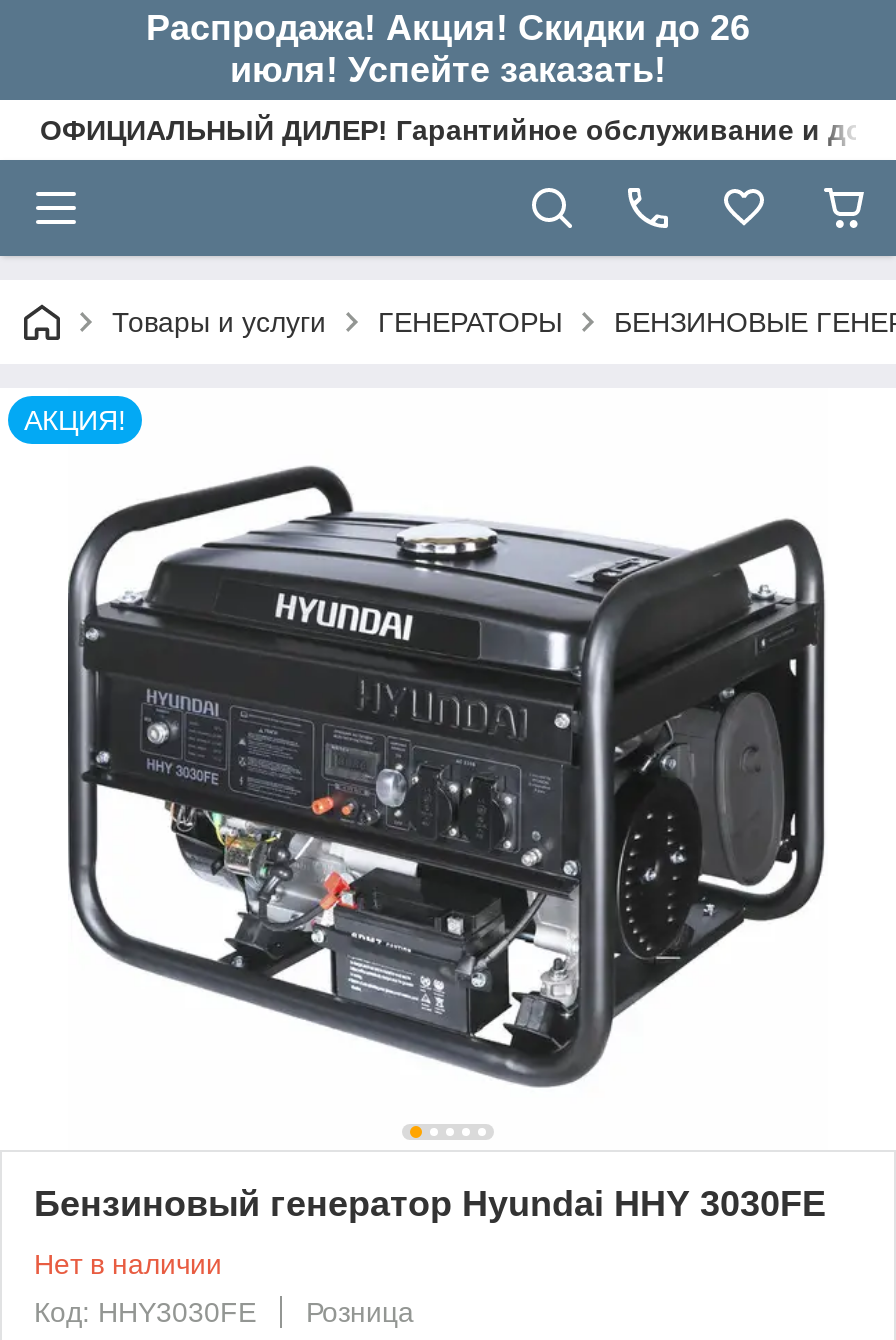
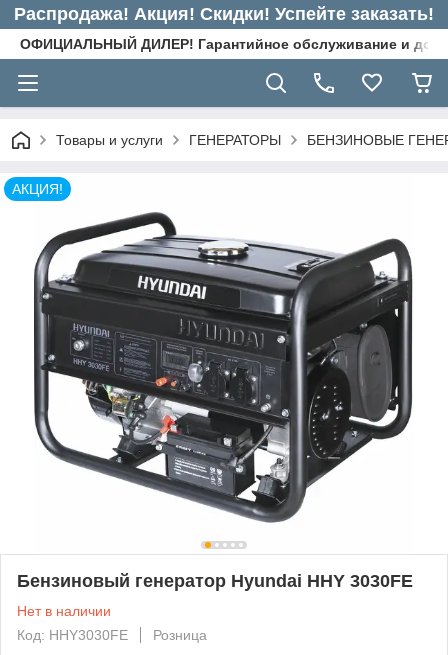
- Распродажа! Акция! Скидки до 26
- июля! Успейте заказать!
+ Распродажа! Акция! Скидки! Успейте заказать!
